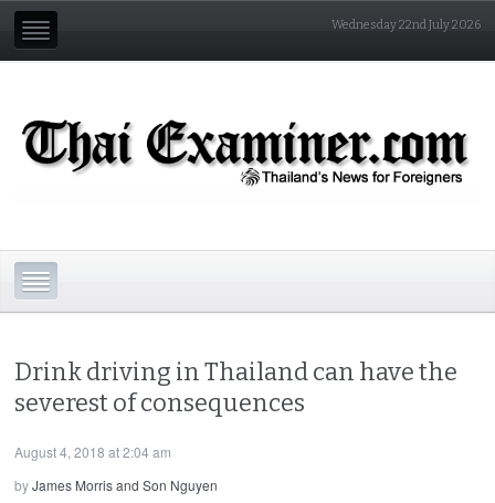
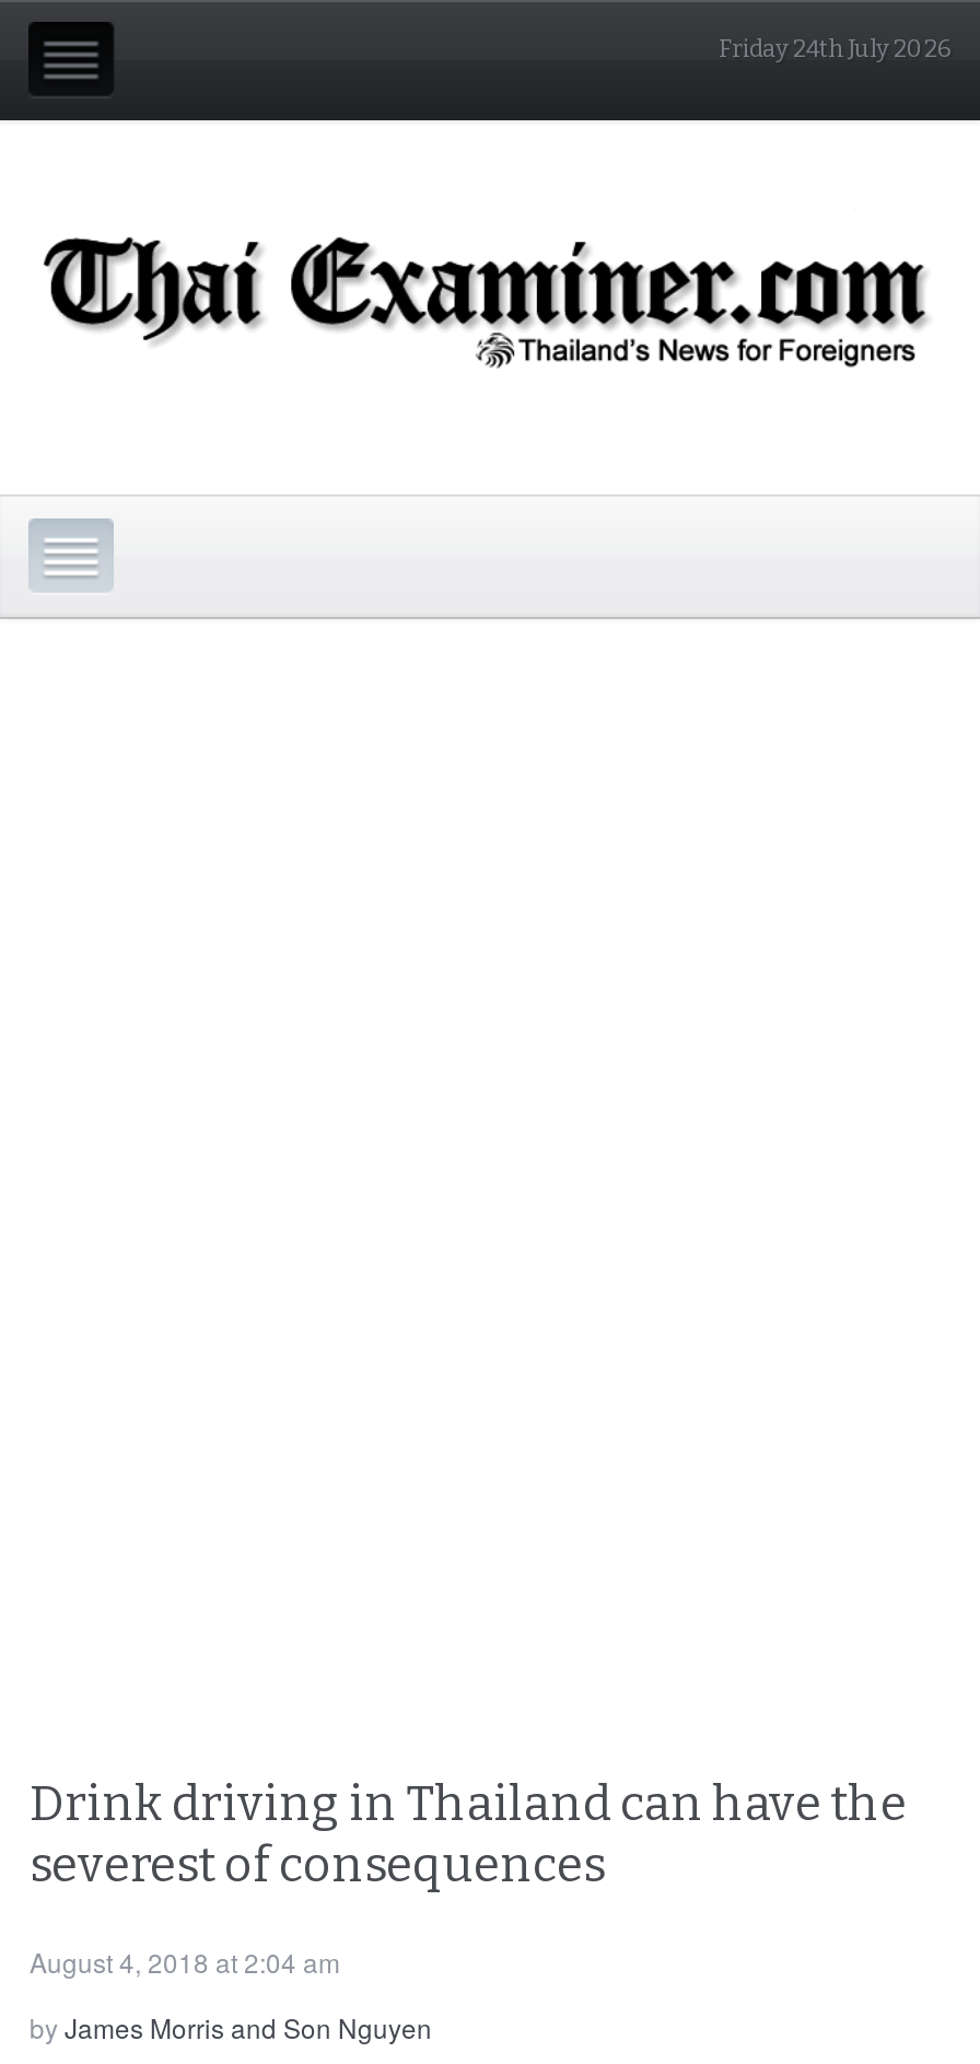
- Wednesday 22nd July 2026
+ Friday 24th July 2026
